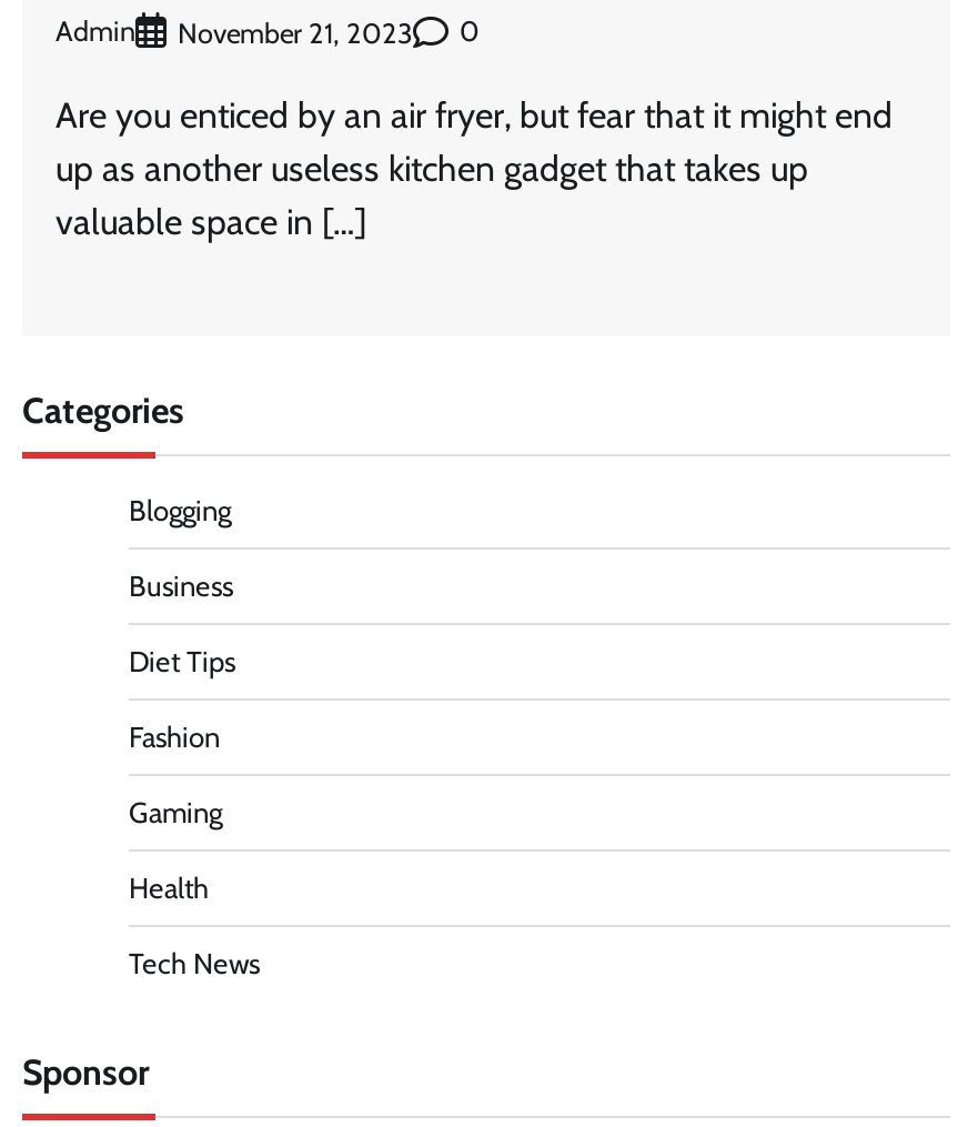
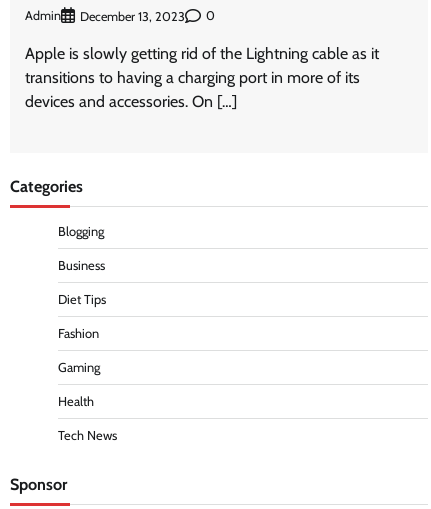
- November 21, 2023
+ December 13, 2023

- Are you enticed by an air fryer, but fear that it might end
- up as another useless kitchen gadget that takes up
- valuable space in […]
+ Apple is slowly getting rid of the Lightning cable as it
+ transitions to having a charging port in more of its
+ devices and accessories. On […]
